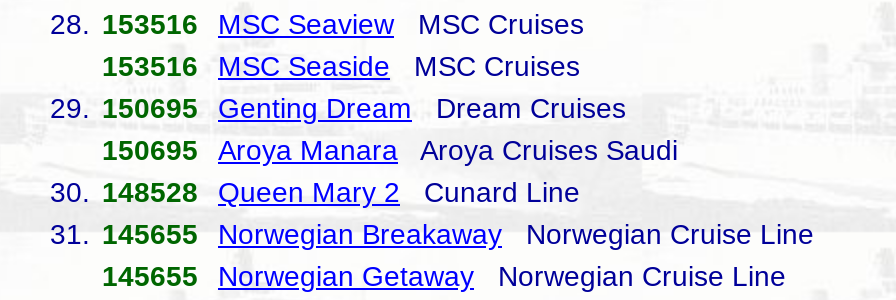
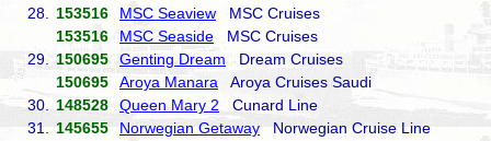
- Norwegian Breakaway Norwegian Cruise Line
- 145655
